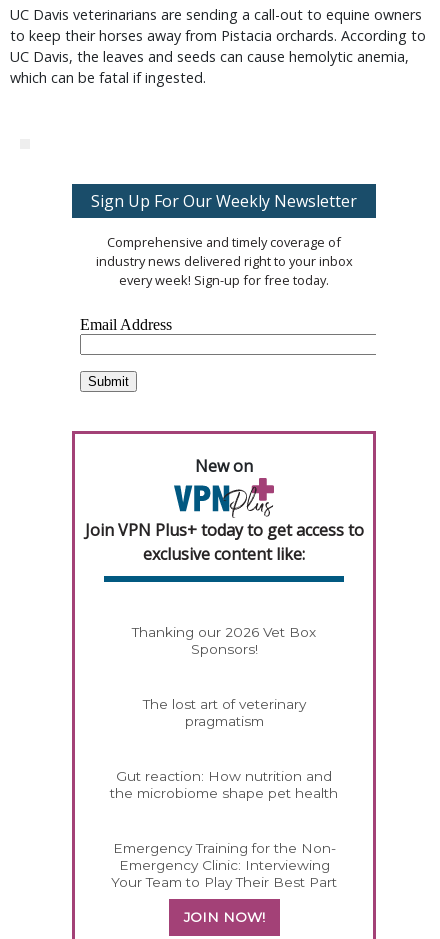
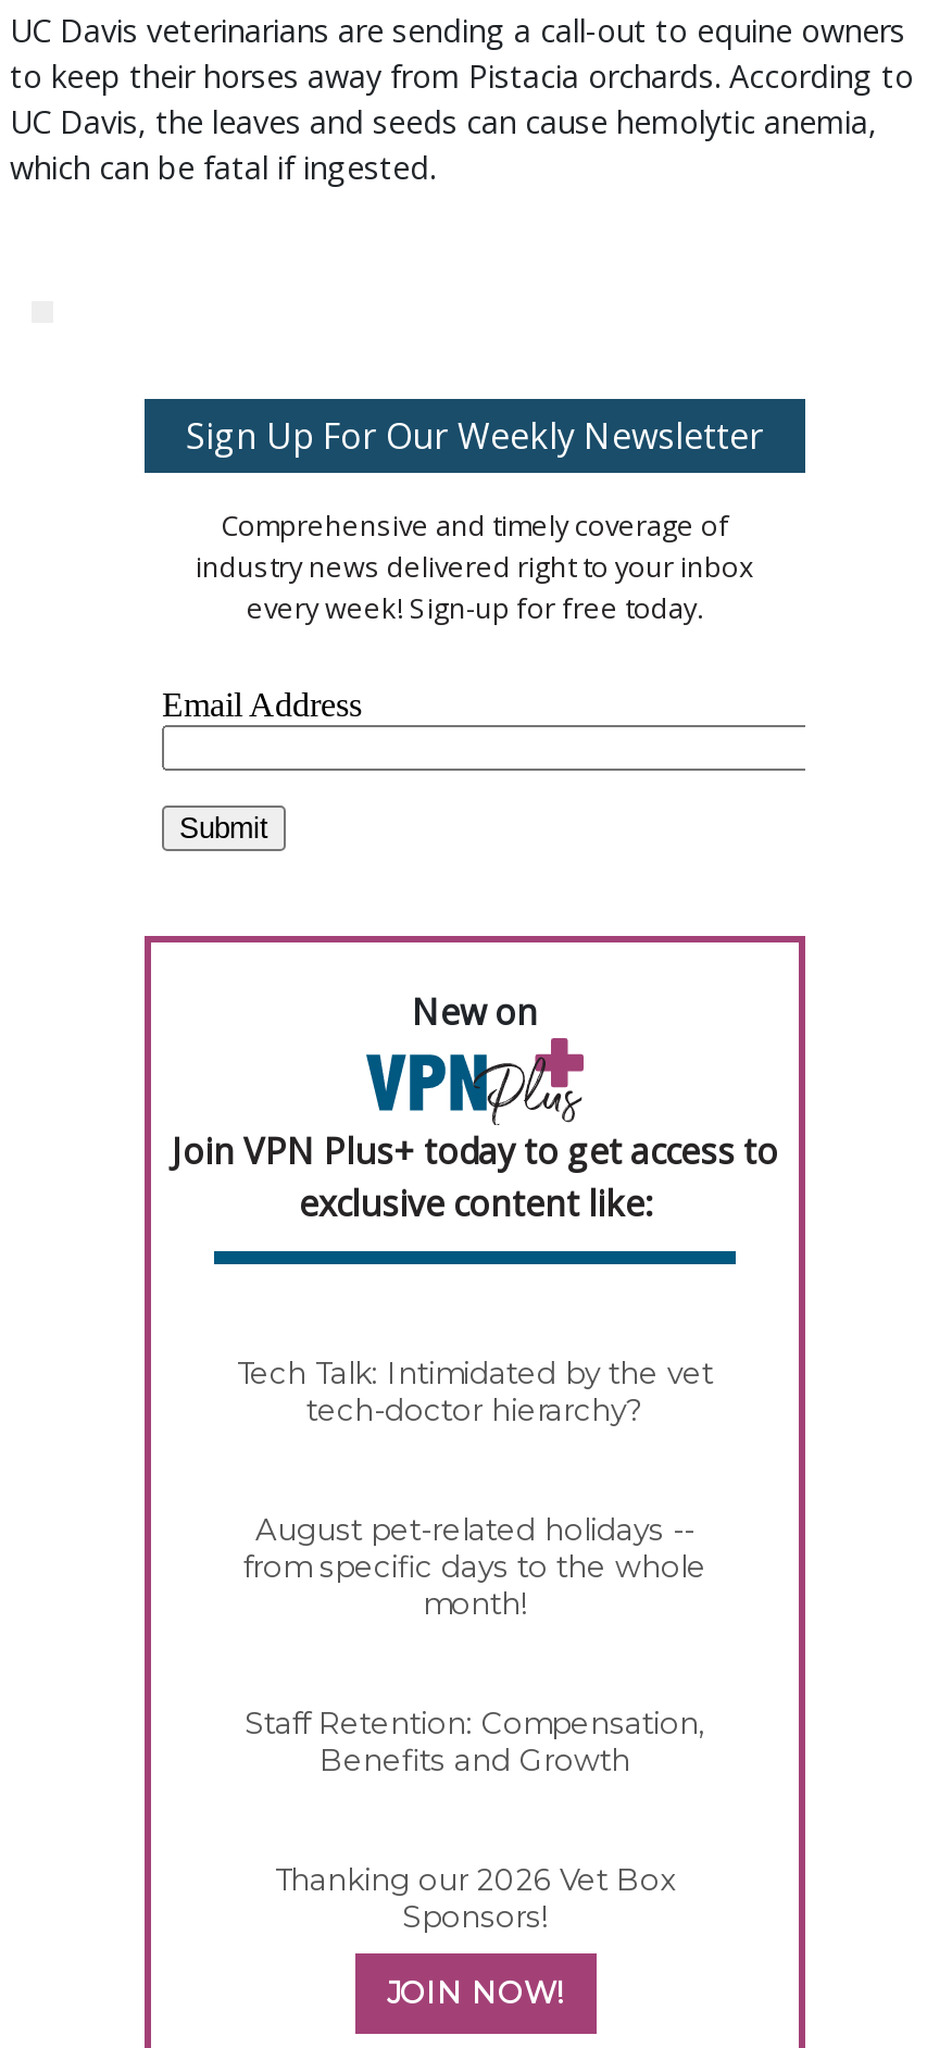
+ Tech Talk: Intimidated by the vet
+ tech-doctor hierarchy?
+ August pet-related holidays --
+ from specific days to the whole
+ month!
+ Staff Retention: Compensation,
+ Benefits and Growth

moved down: Thanking our 2026 Vet Box | Sponsors!

- The lost art of veterinary
- pragmatism
- Gut reaction: How nutrition and
- the microbiome shape pet health
- Emergency Training for the Non-
- Emergency Clinic: Interviewing
- Your Team to Play Their Best Part
